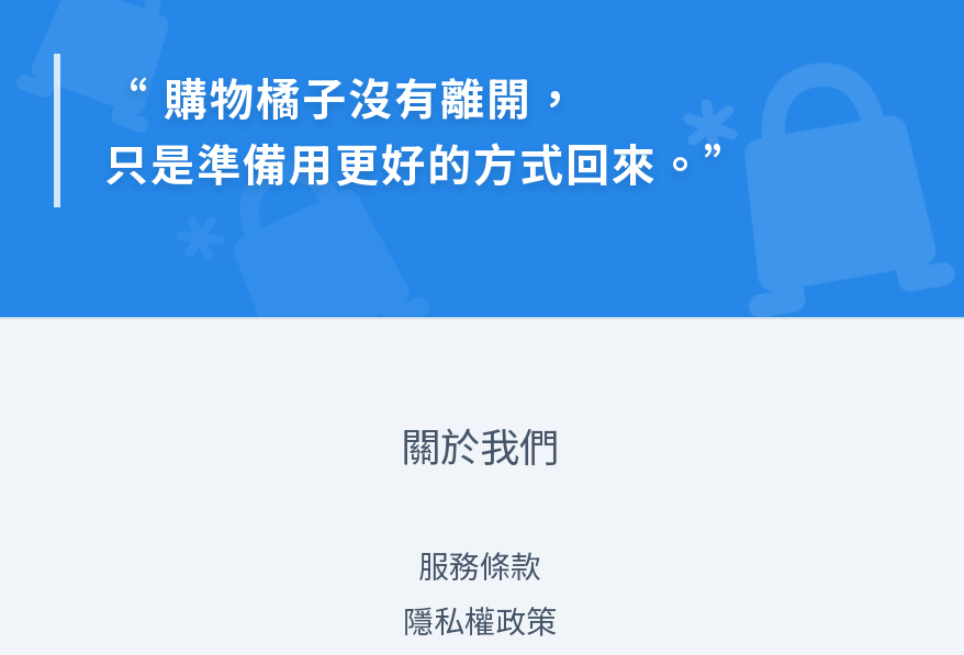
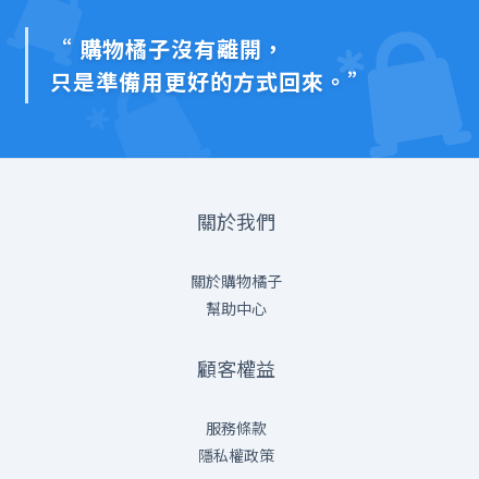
+ 關於購物橘子
+ 幫助中心
+ 顧客權益
